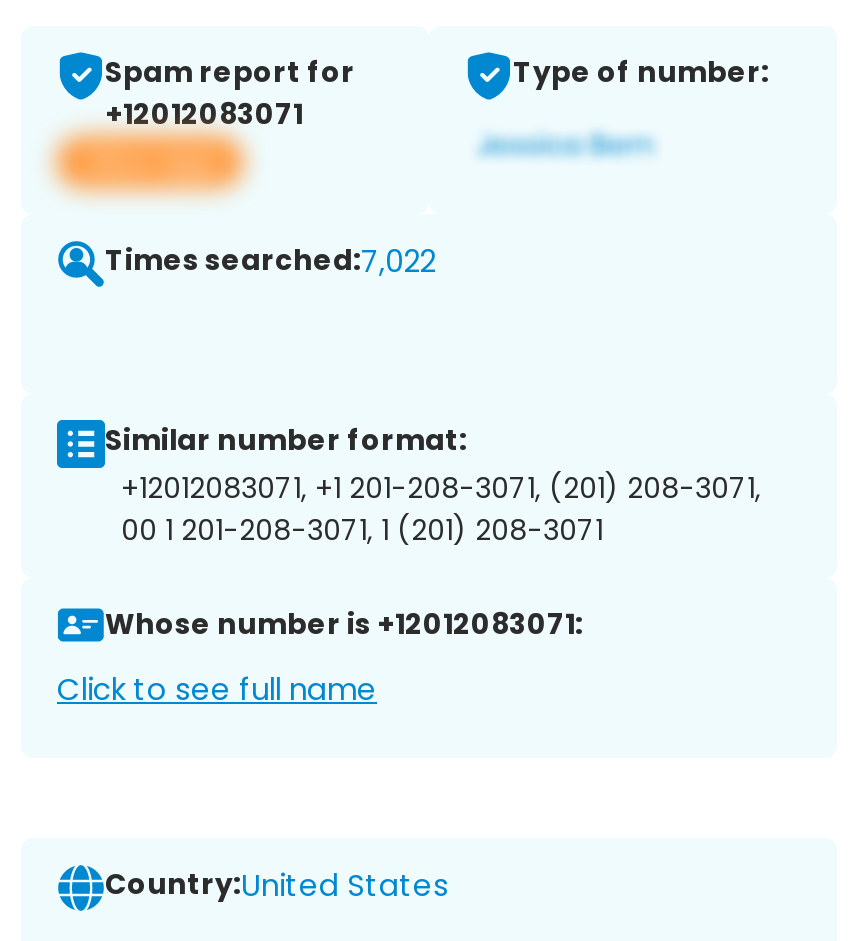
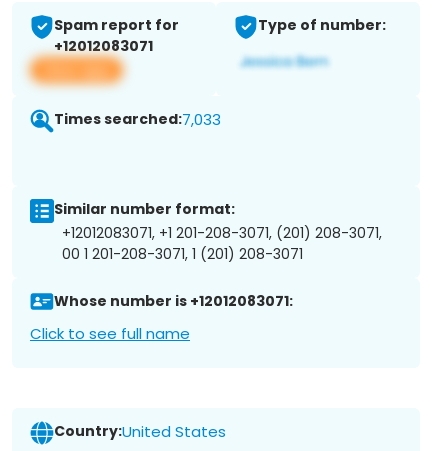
- Times searched:7,022
+ Times searched:7,033
